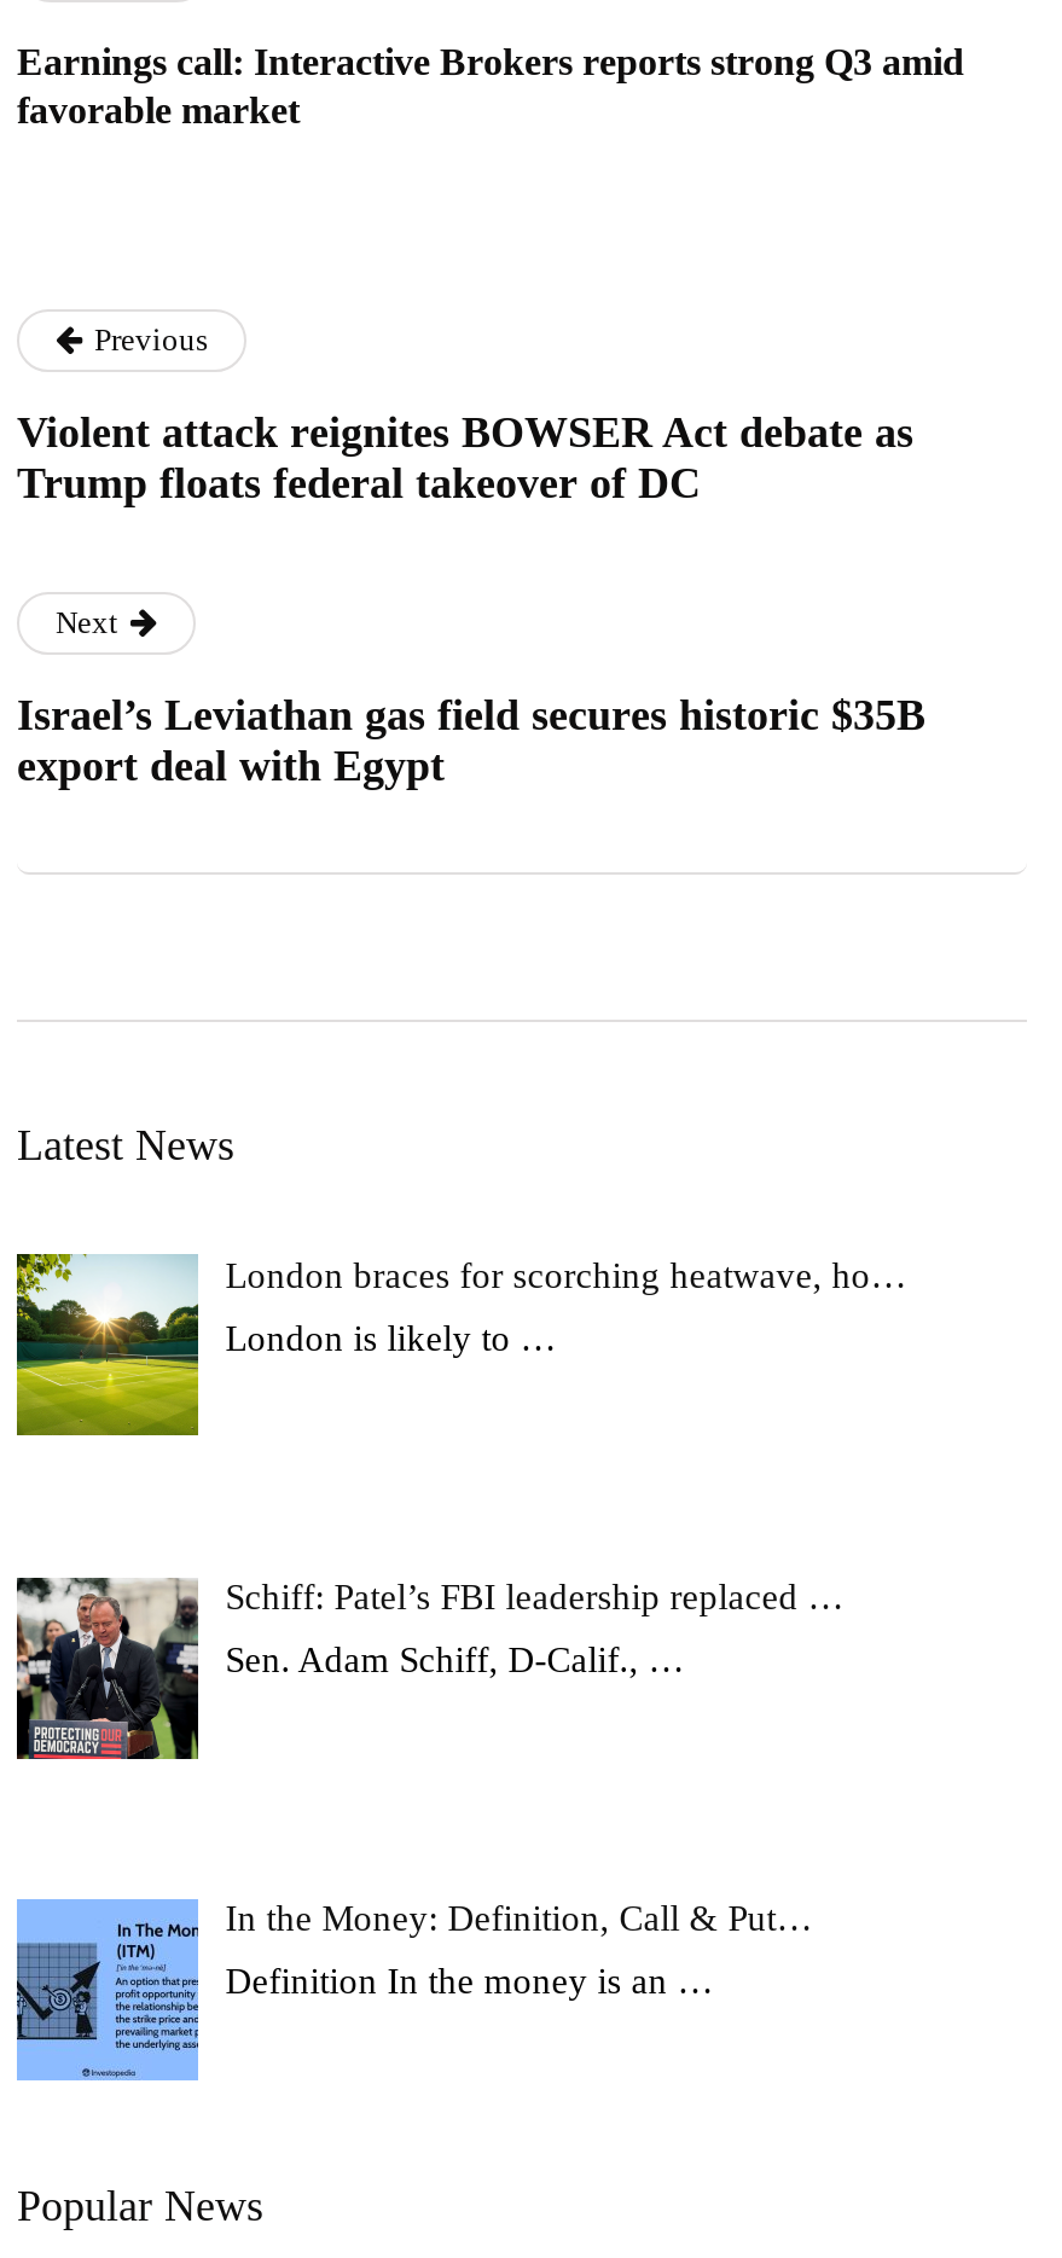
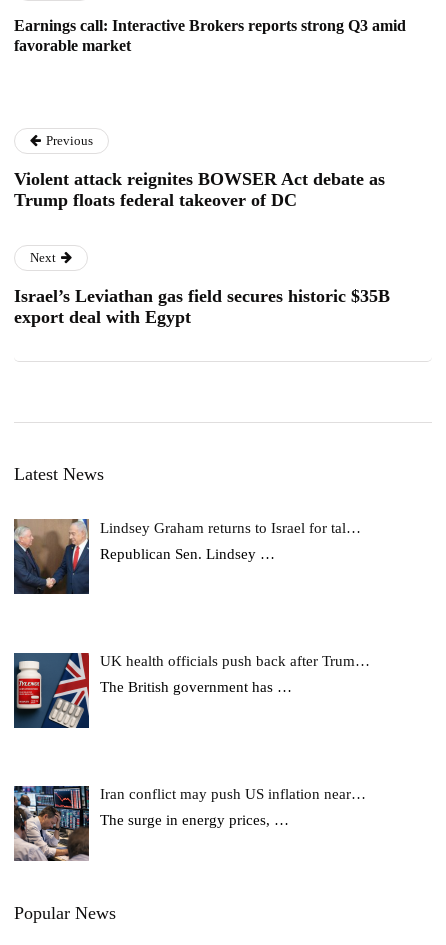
- [image]
- London braces for scorching heatwave, ho…
+ [image]
+ Lindsey Graham returns to Israel for tal…

- London is likely to …
+ Republican Sen. Lindsey …

- [image]
- Schiff: Patel’s FBI leadership replaced …
+ [image]
+ UK health officials push back after Trum…

- Sen. Adam Schiff, D-Calif., …
+ The British government has …

- [image]
- In the Money: Definition, Call & Put…
+ [image]
+ Iran conflict may push US inflation near…

- Definition In the money is an …
+ The surge in energy prices, …
